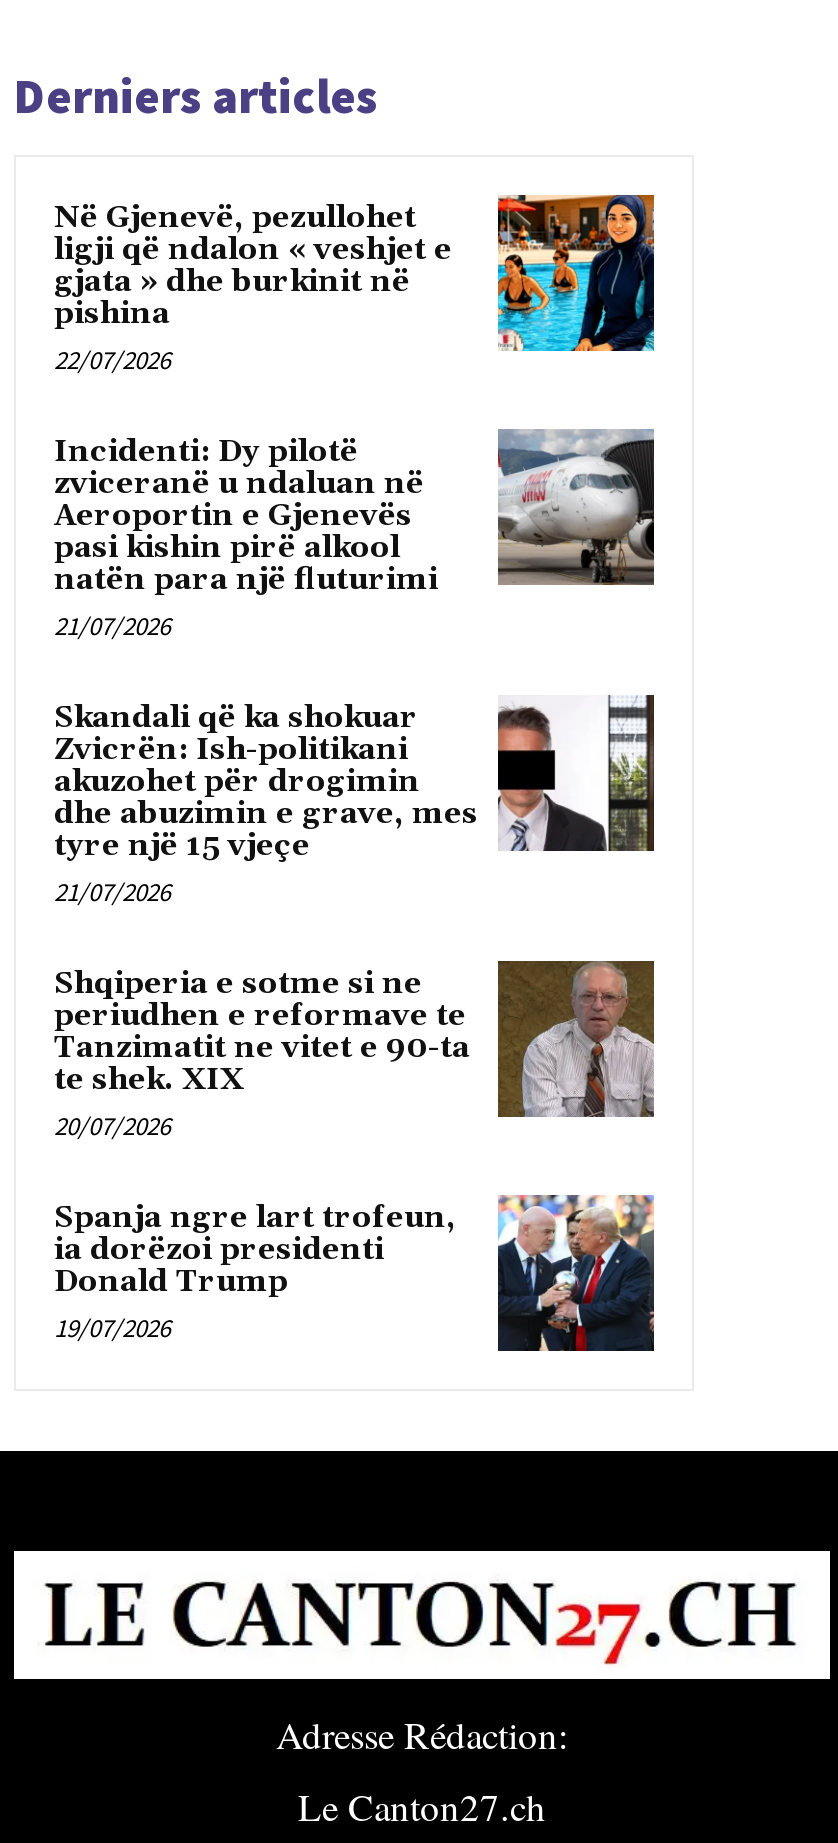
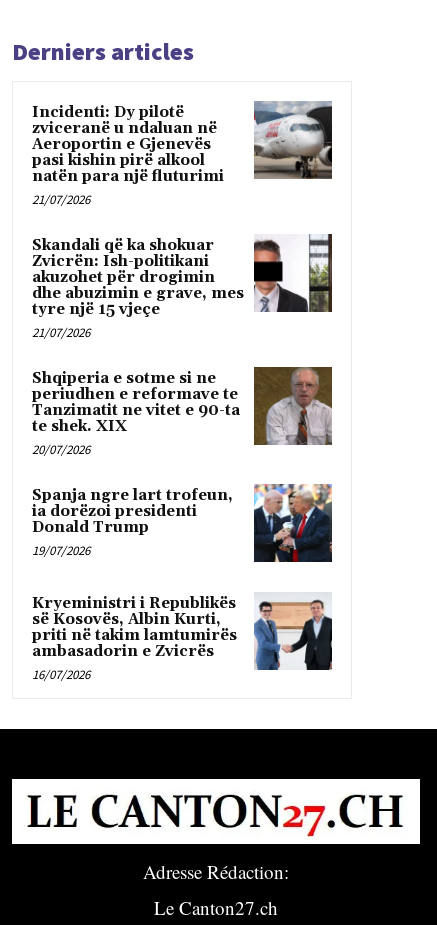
- [image]
- Në Gjenevë, pezullohet
- ligji që ndalon « veshjet e
- gjata » dhe burkinit në
- pishina
- 22/07/2026

moved up: [image] | Incidenti: Dy pilotë | zviceranë u ndaluan në | ... | Donald Trump | 19/07/2026

+ [image]
+ Kryeministri i Republikës
+ së Kosovës, Albin Kurti,
+ priti në takim lamtumirës
+ ambasadorin e Zvicrës
+ 16/07/2026
